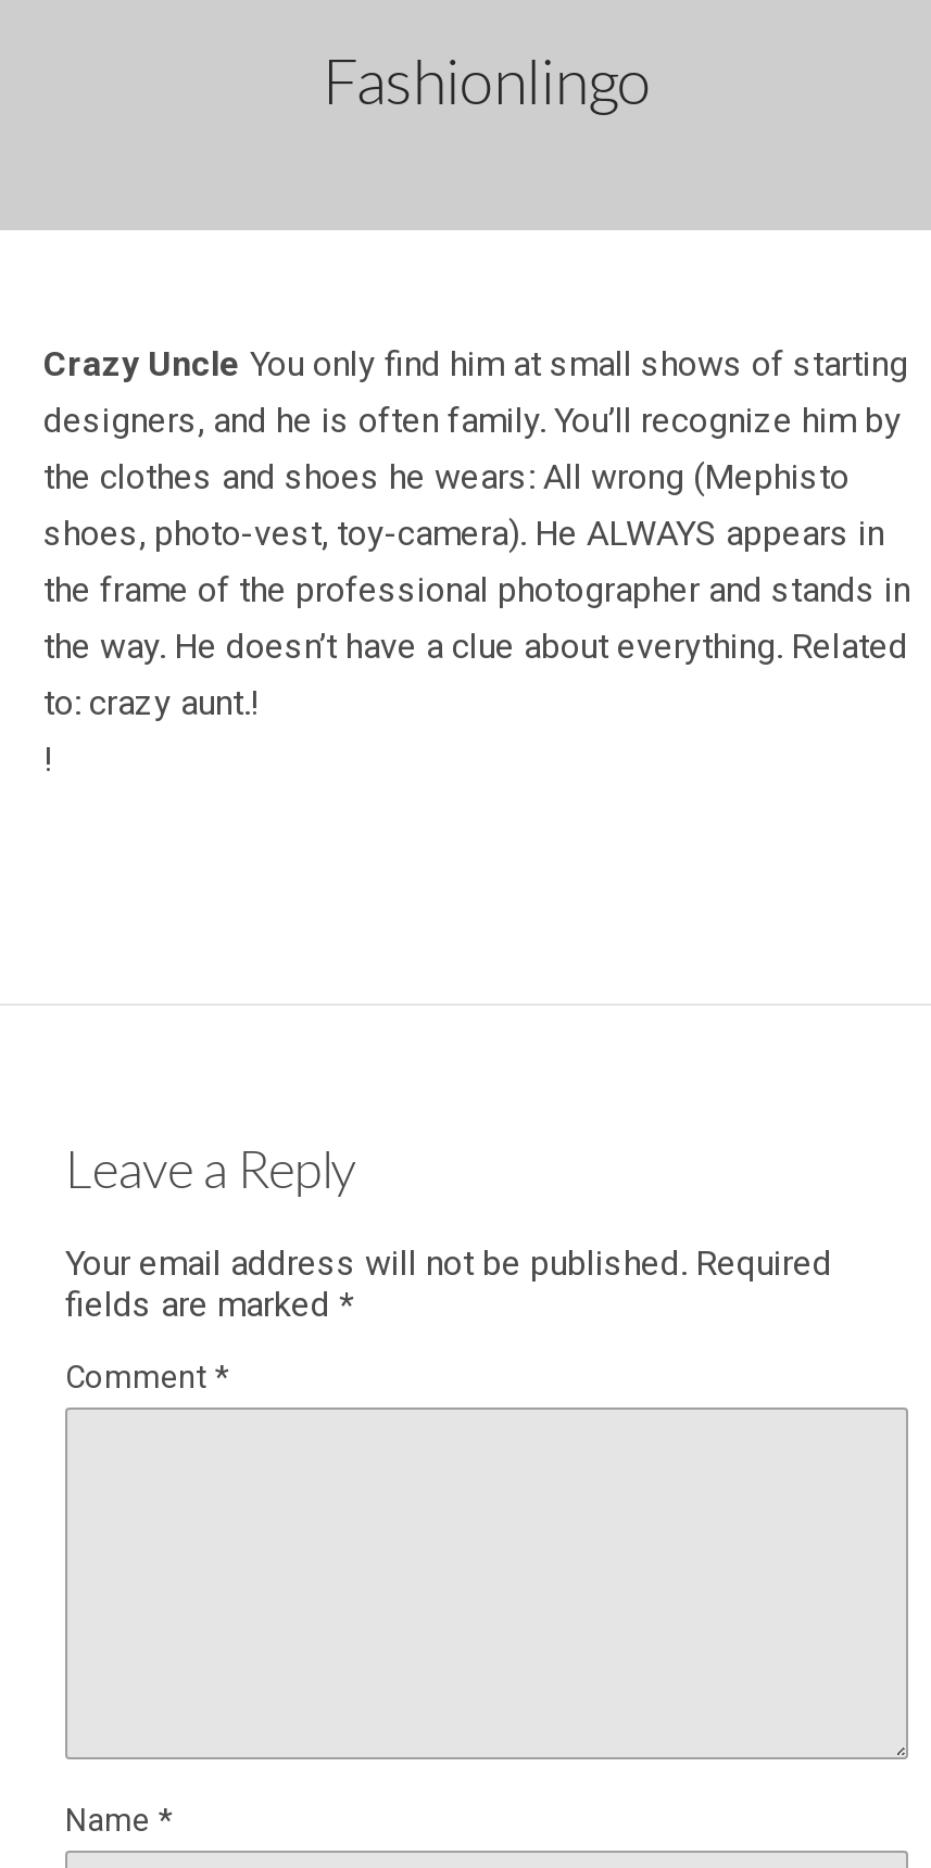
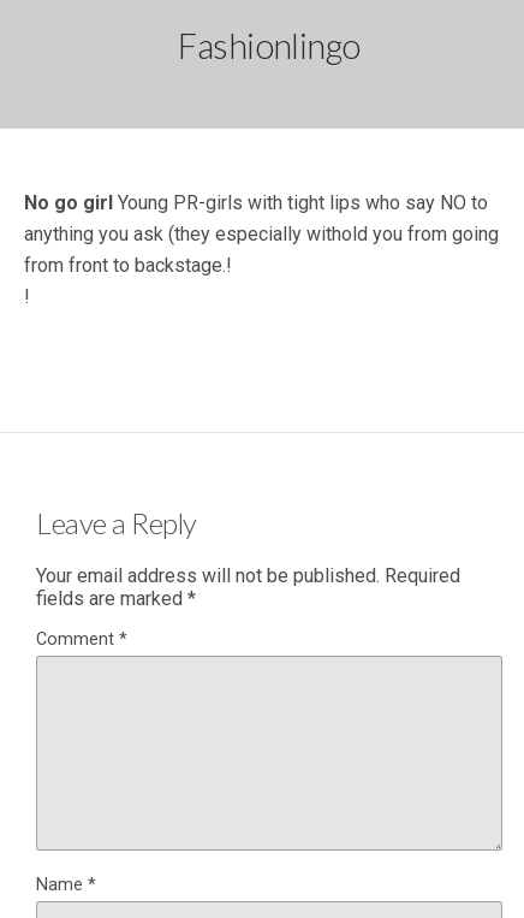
- Crazy Uncle You only find him at small shows of starting
- designers, and he is often family. You’ll recognize him by
- the clothes and shoes he wears: All wrong (Mephisto
- shoes, photo-vest, toy-camera). He ALWAYS appears in
- the frame of the professional photographer and stands in
- the way. He doesn’t have a clue about everything. Related
- to: crazy aunt.!
+ No go girl Young PR-girls with tight lips who say NO to
+ anything you ask (they especially withold you from going
+ from front to backstage.!
